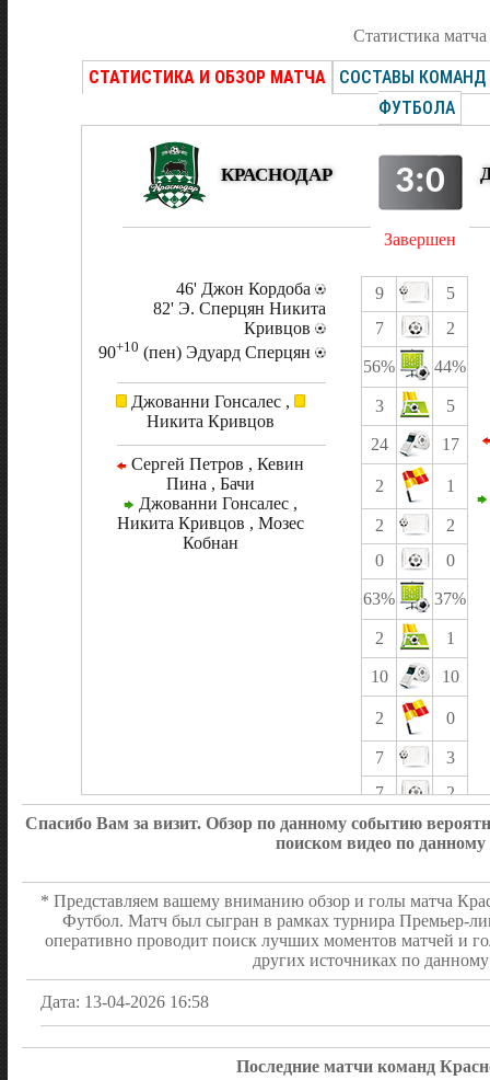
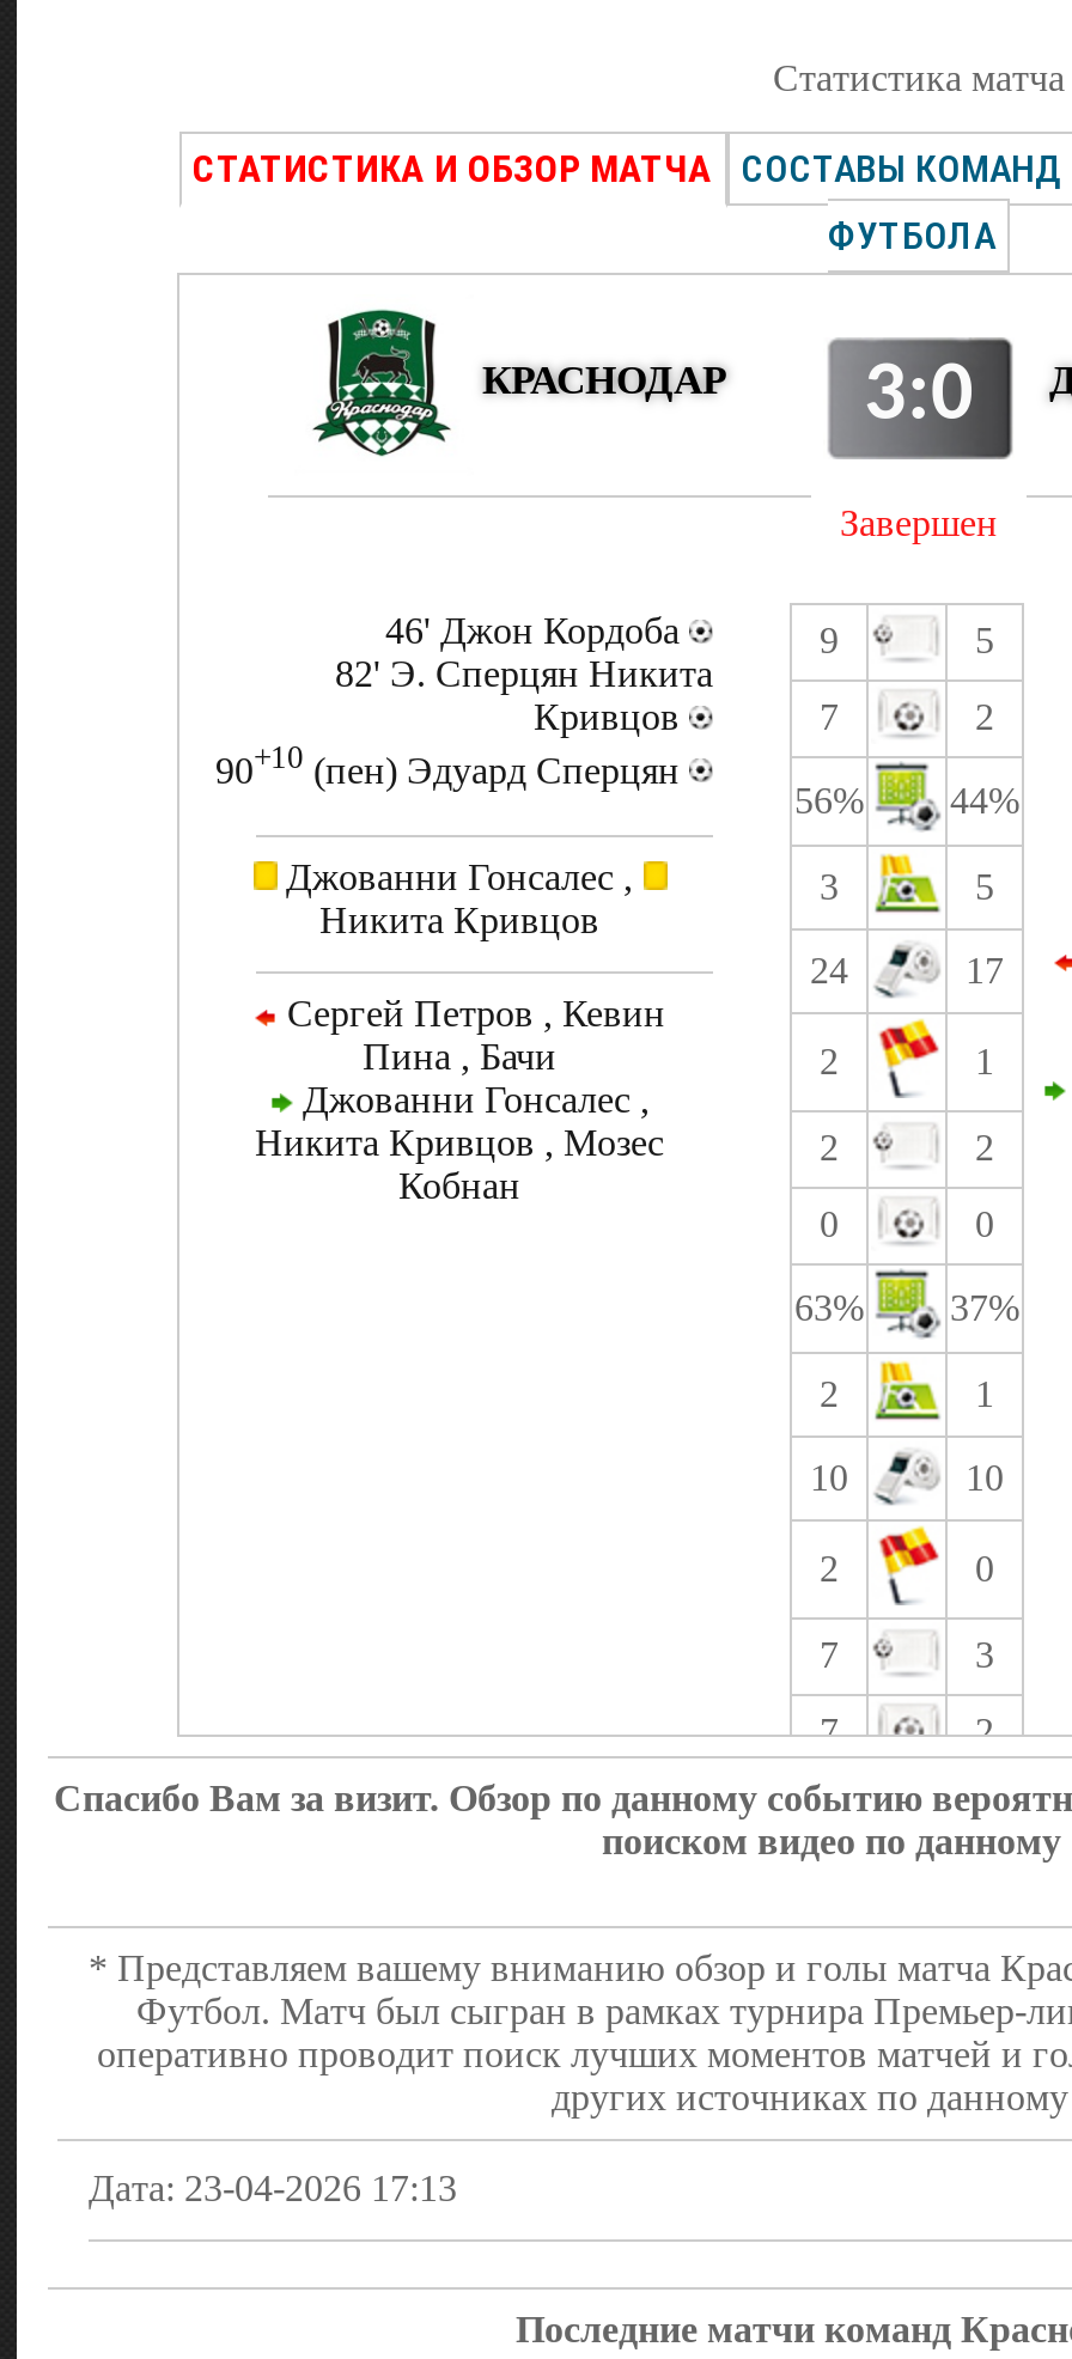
- Дата: 13-04-2026 16:58
+ Дата: 23-04-2026 17:13
